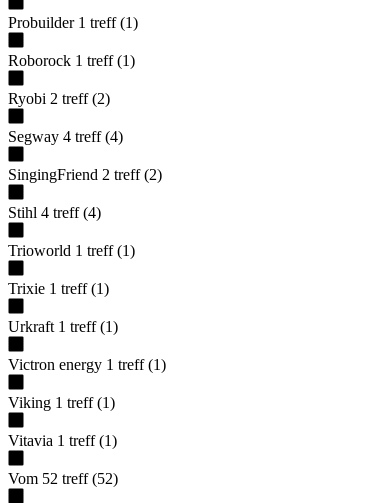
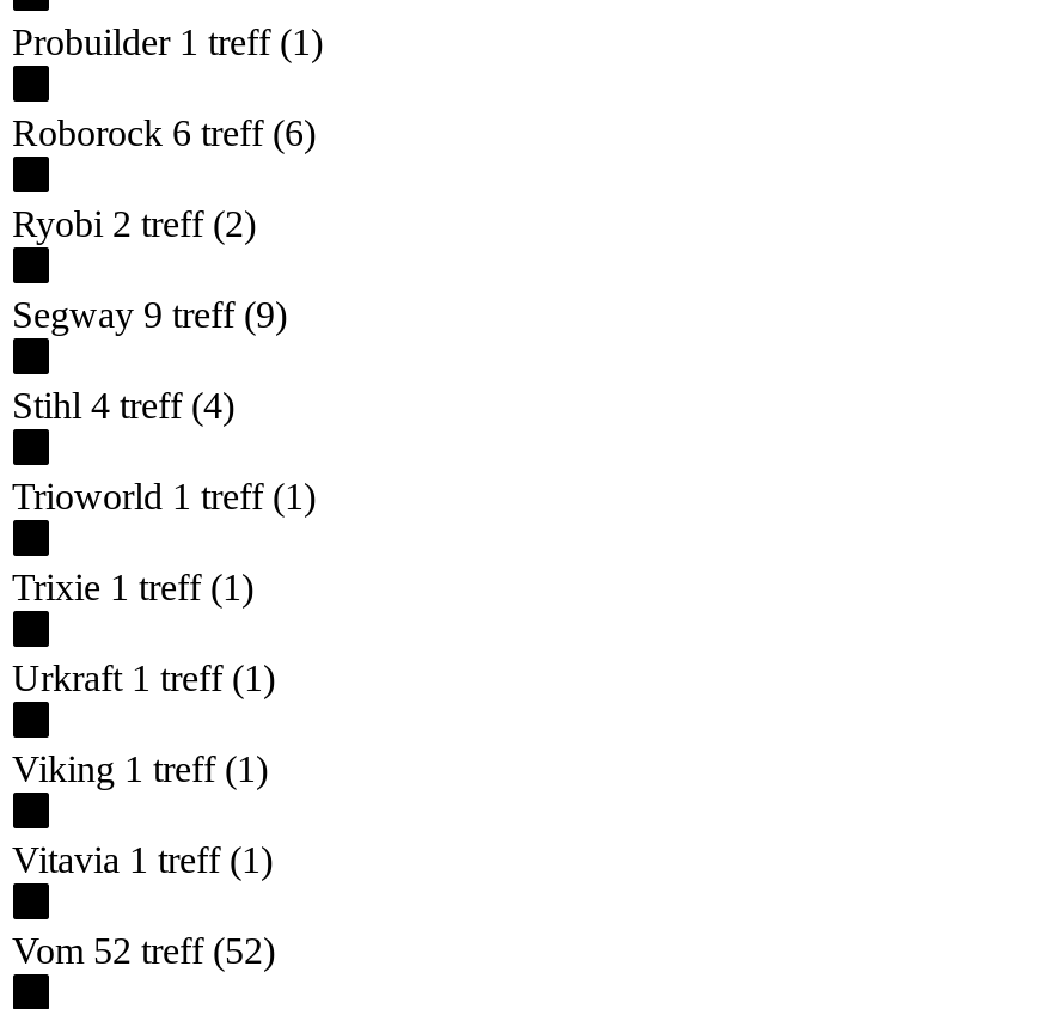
- Roborock 1 treff (1)
+ Roborock 6 treff (6)

- Segway 4 treff (4)
- SingingFriend 2 treff (2)
+ Segway 9 treff (9)

- Victron energy 1 treff (1)
